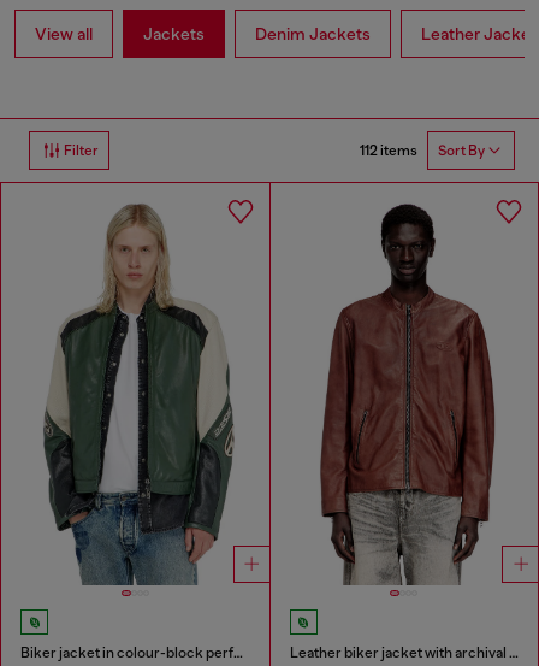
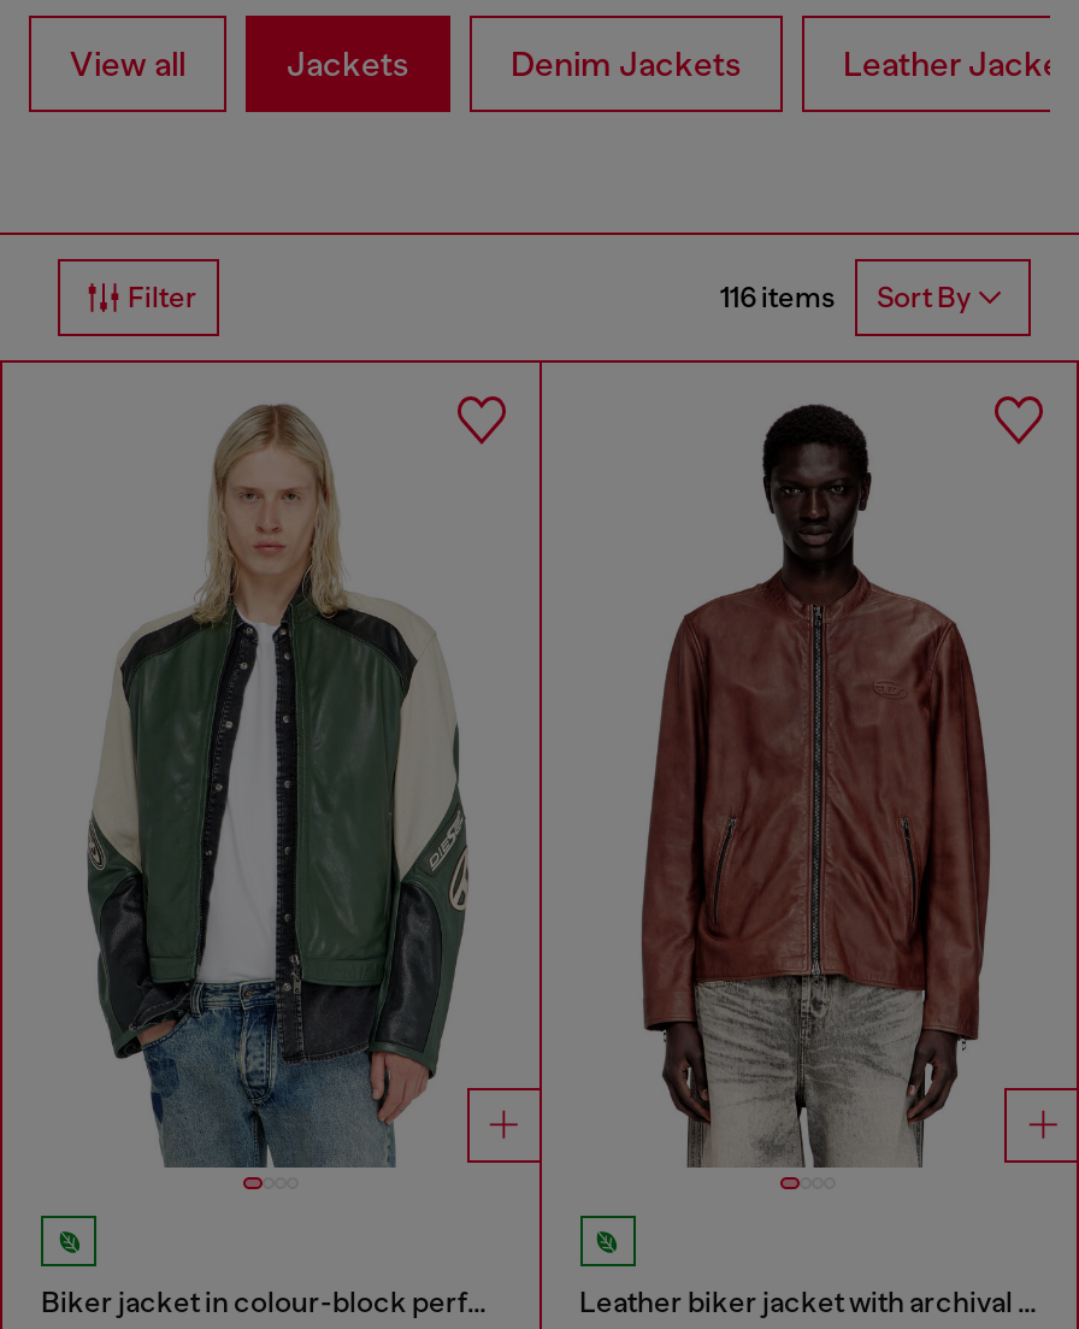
- 112 items Sort By
+ 116 items Sort By
